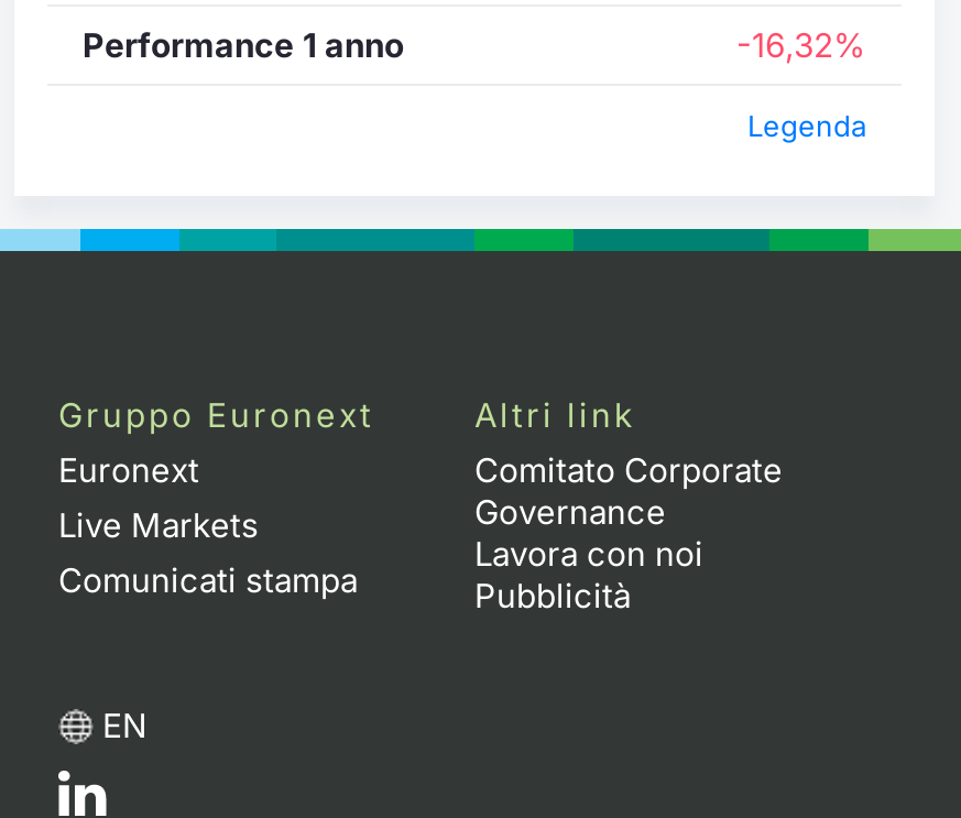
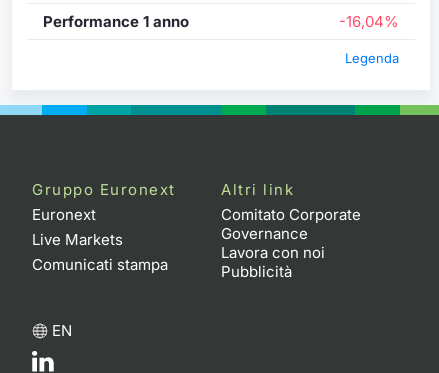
- -16,32%
+ -16,04%
